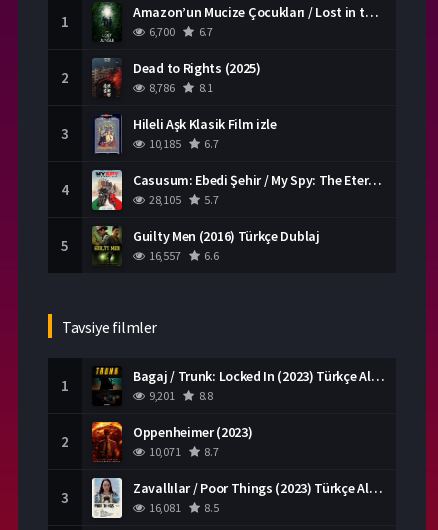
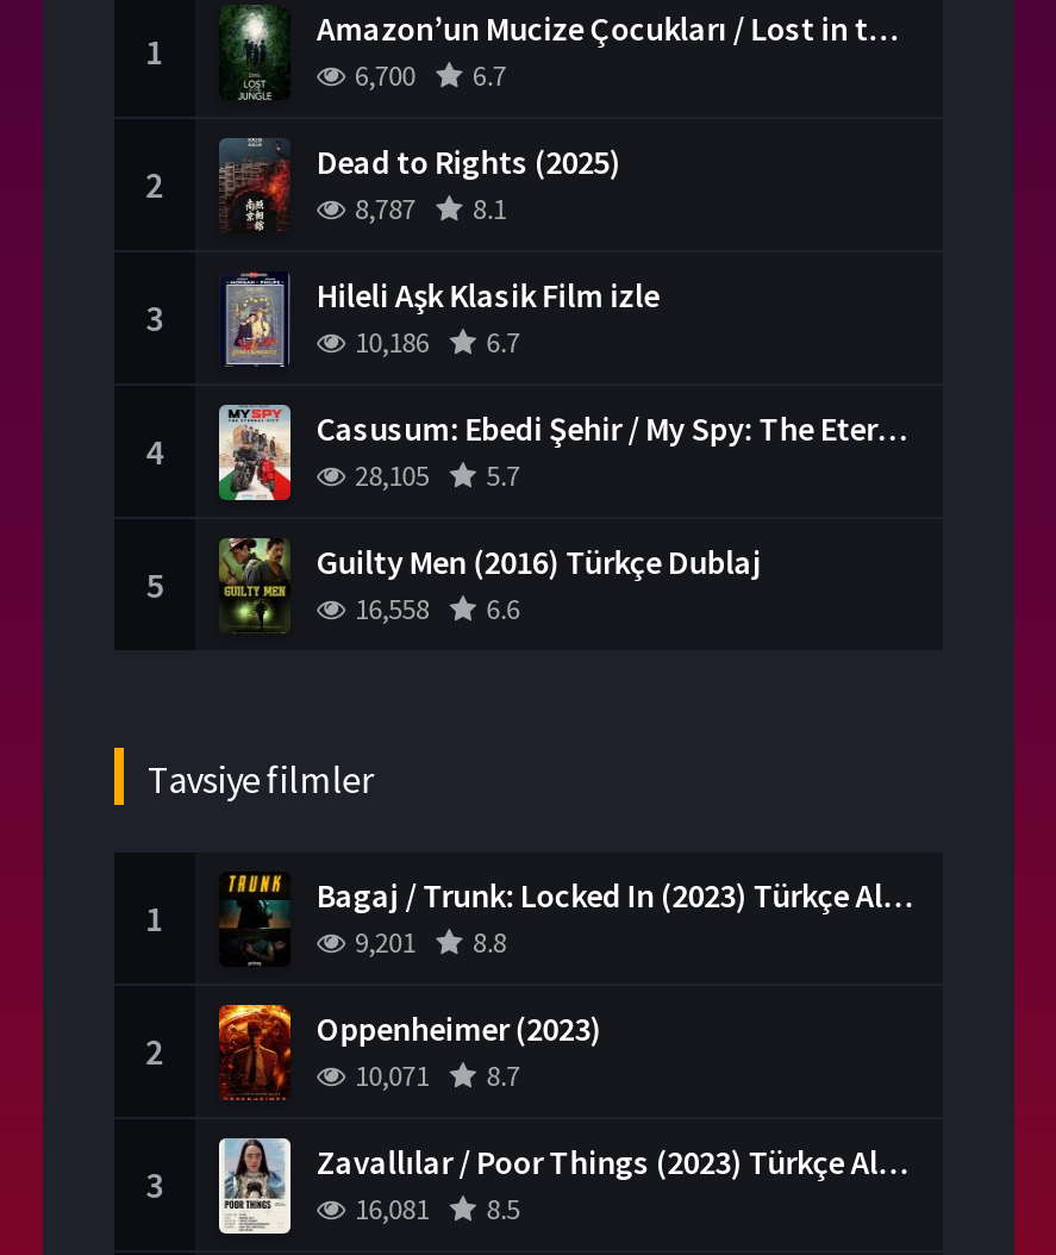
- 8,786 8.1
+ 8,787 8.1

- 10,185 6.7
+ 10,186 6.7

- 16,557 6.6
+ 16,558 6.6
